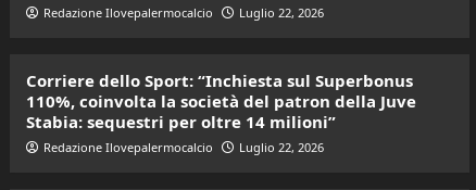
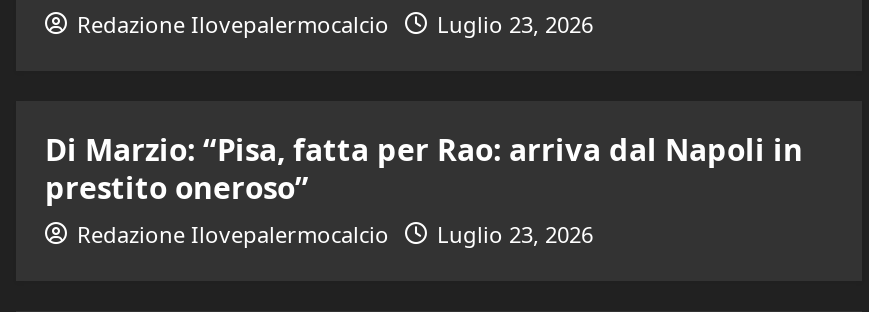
- Redazione Ilovepalermocalcio Luglio 22, 2026
+ Redazione Ilovepalermocalcio Luglio 23, 2026

- Corriere dello Sport: “Inchiesta sul Superbonus
- 110%, coinvolta la società del patron della Juve
- Stabia: sequestri per oltre 14 milioni”
+ Di Marzio: “Pisa, fatta per Rao: arriva dal Napoli in
+ prestito oneroso”

- Redazione Ilovepalermocalcio Luglio 22, 2026
+ Redazione Ilovepalermocalcio Luglio 23, 2026
